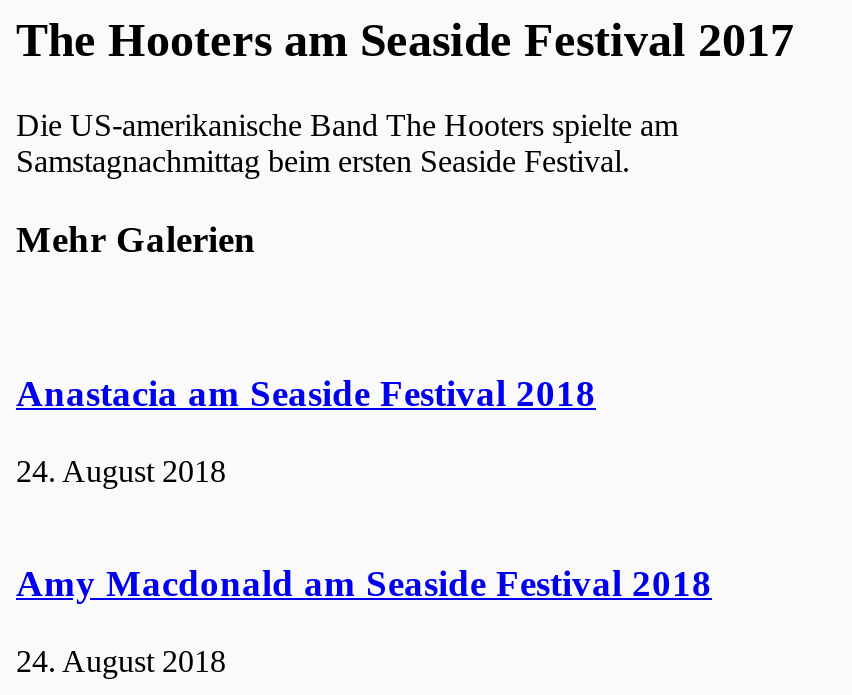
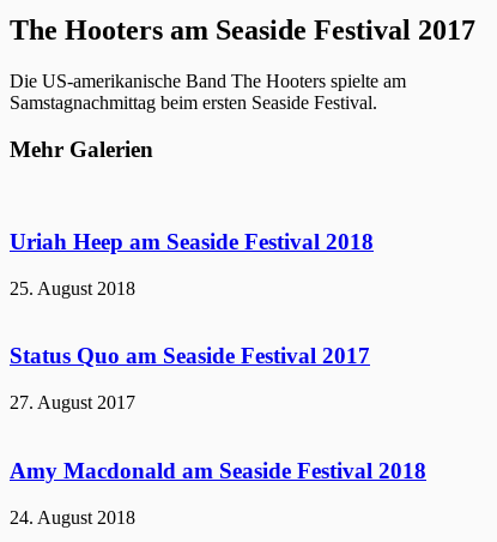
- Anastacia am Seaside Festival 2018
- 24. August 2018
+ Uriah Heep am Seaside Festival 2018
+ 25. August 2018
+ Status Quo am Seaside Festival 2017
+ 27. August 2017
